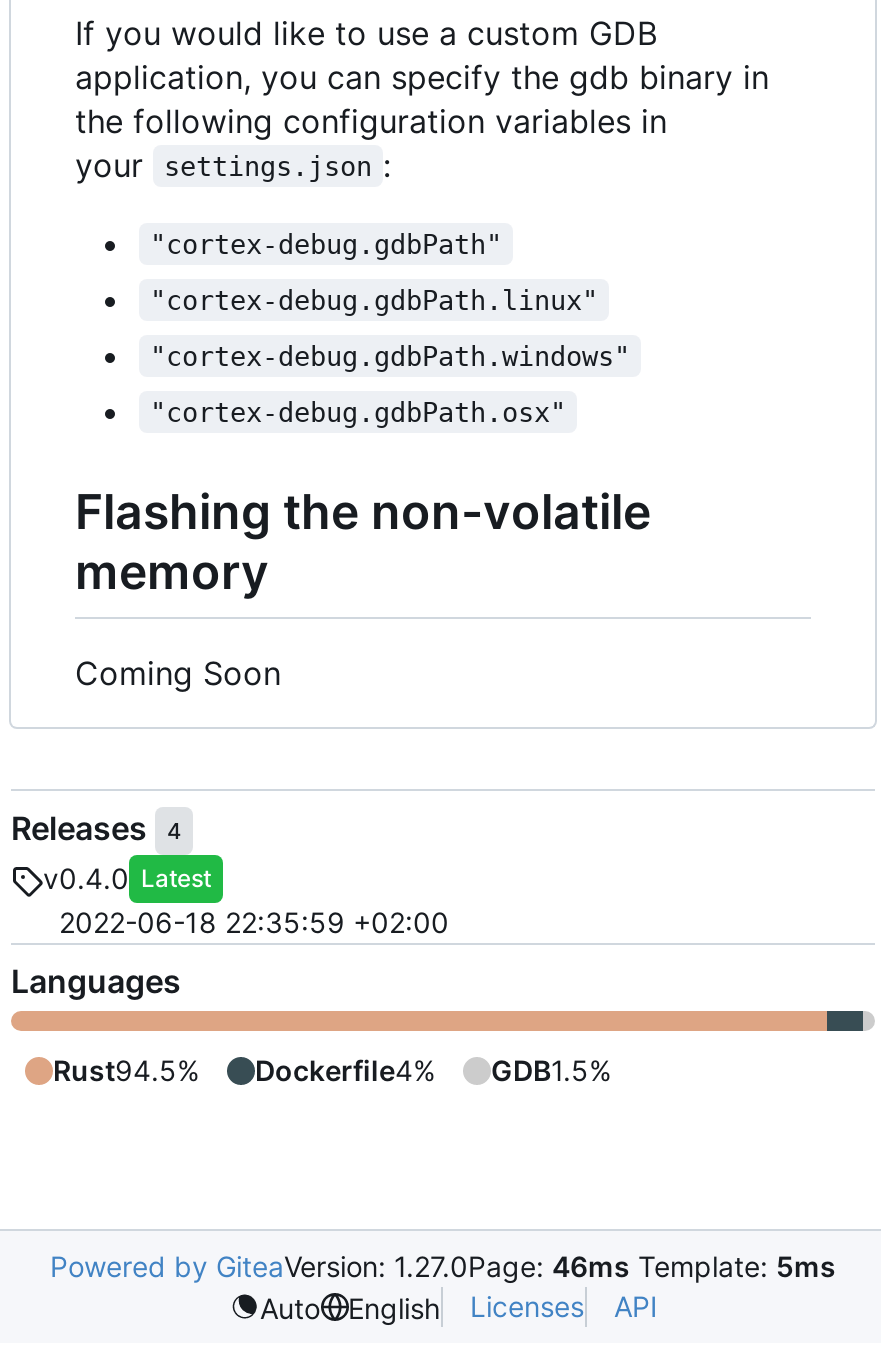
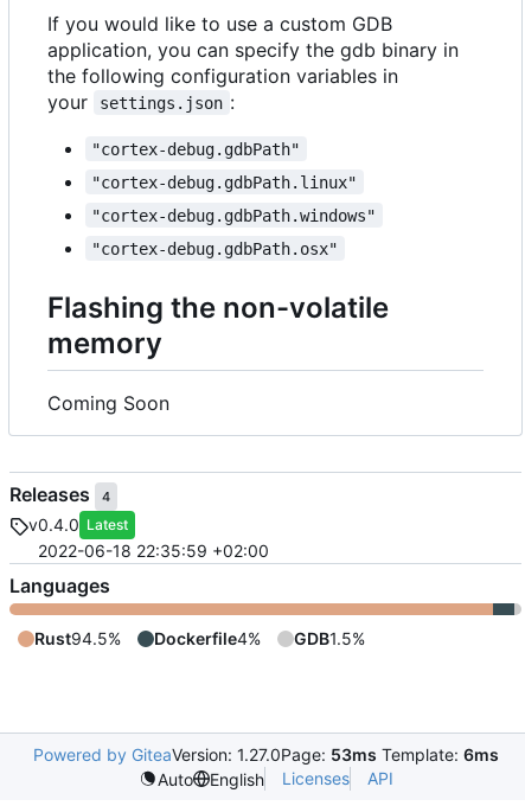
- Powered by GiteaVersion: 1.27.0Page: 46ms Template: 5ms
+ Powered by GiteaVersion: 1.27.0Page: 53ms Template: 6ms
